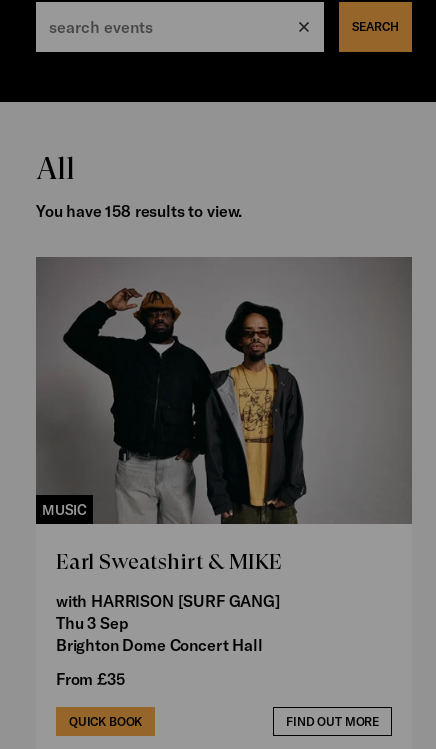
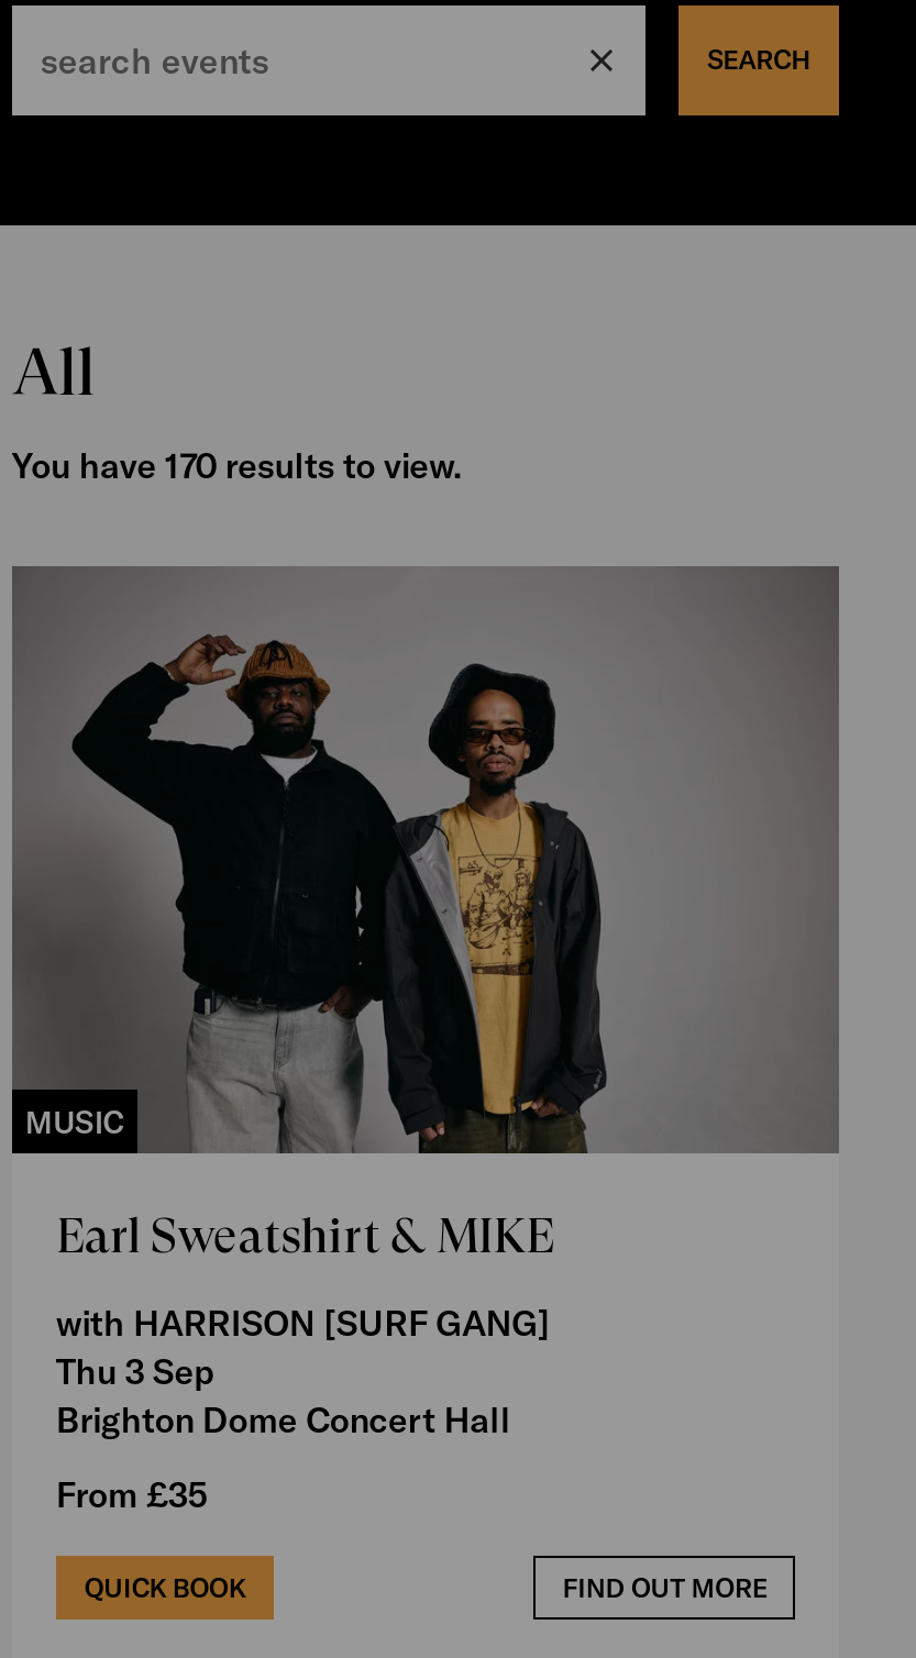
- You have 158 results to view.
+ You have 170 results to view.
